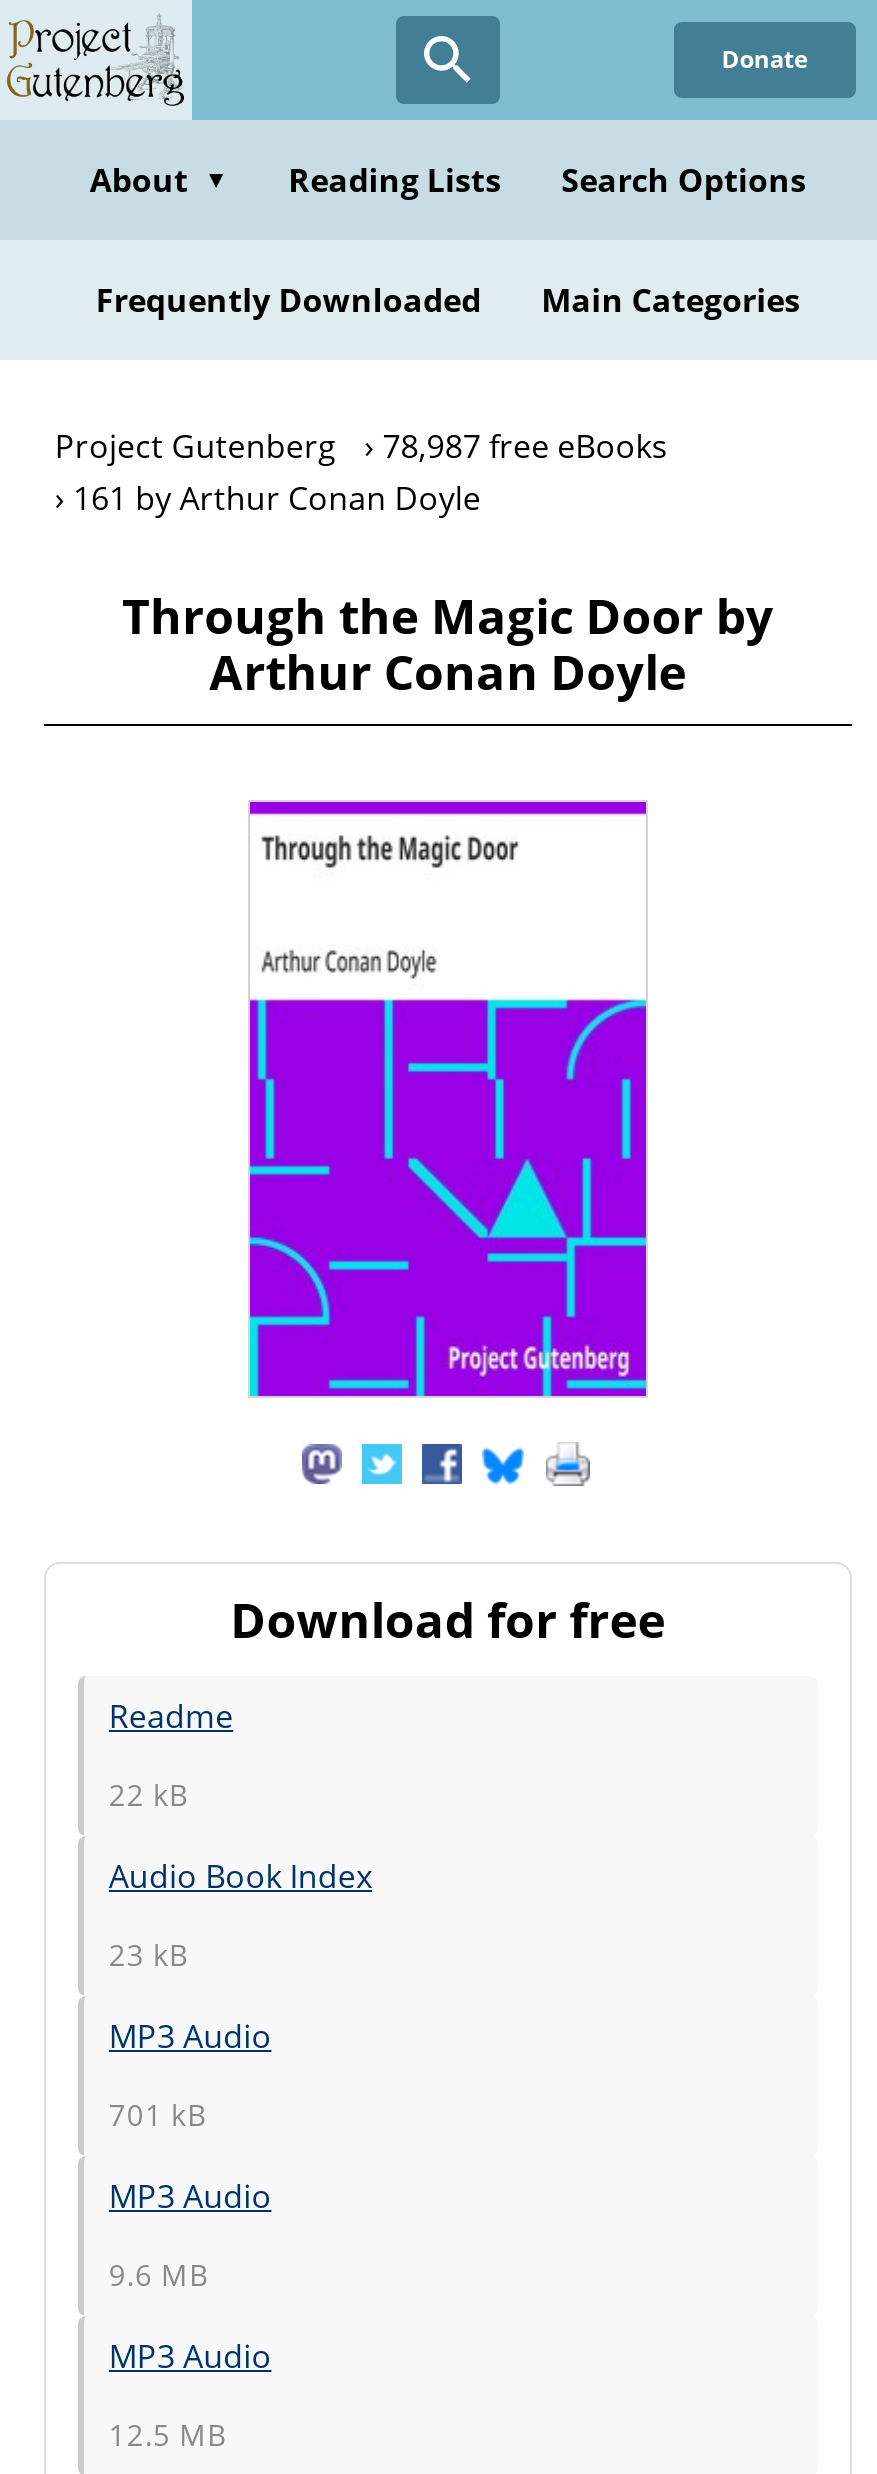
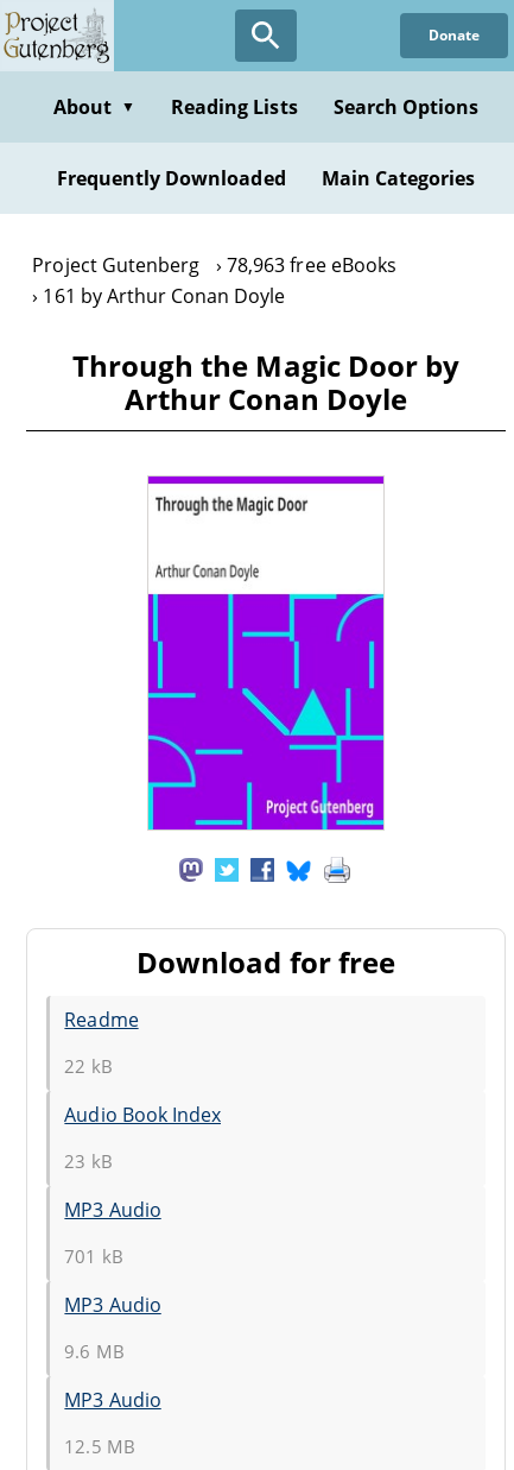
- Project Gutenberg 78,987 free eBooks
+ Project Gutenberg 78,963 free eBooks
